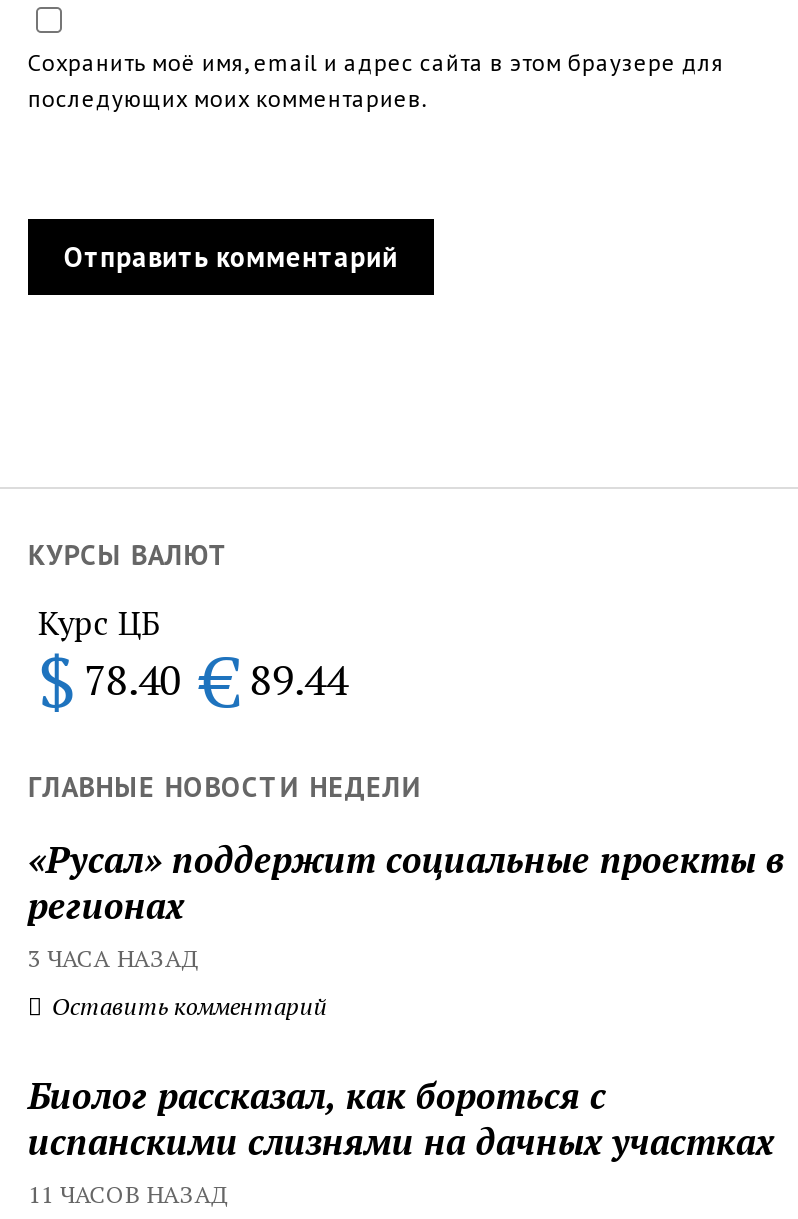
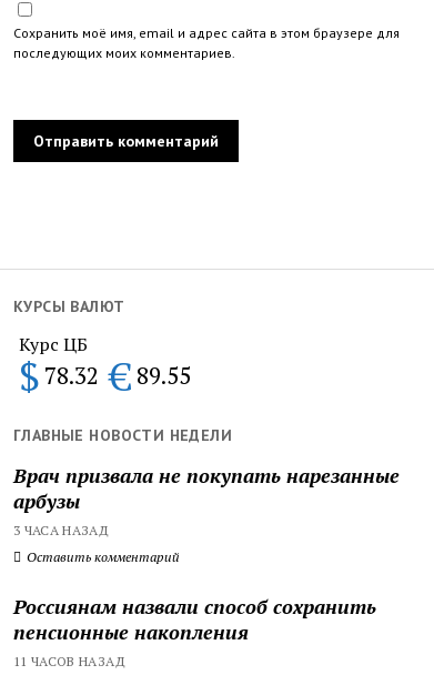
- $ 78.40 € 89.44
+ $ 78.32 € 89.55

- «Русал» поддержит социальные проекты в
- регионах
+ Врач призвала не покупать нарезанные
+ арбузы

- Биолог рассказал, как бороться с
- испанскими слизнями на дачных участках
+ Россиянам назвали способ сохранить
+ пенсионные накопления
